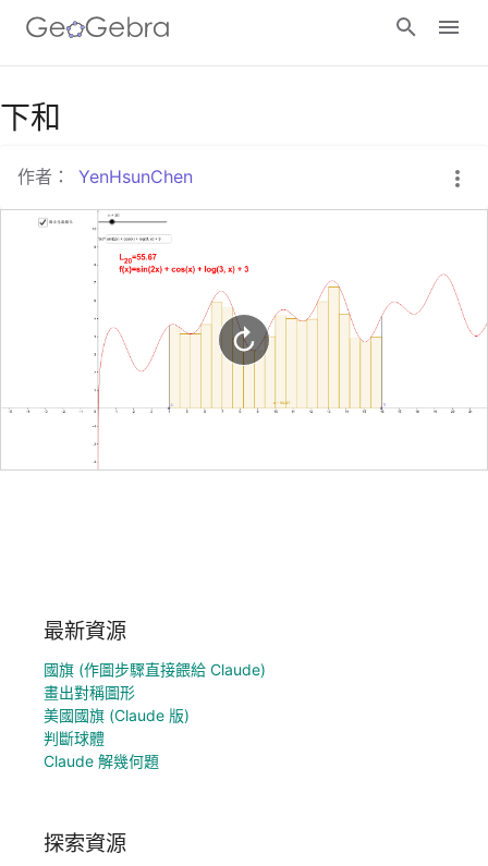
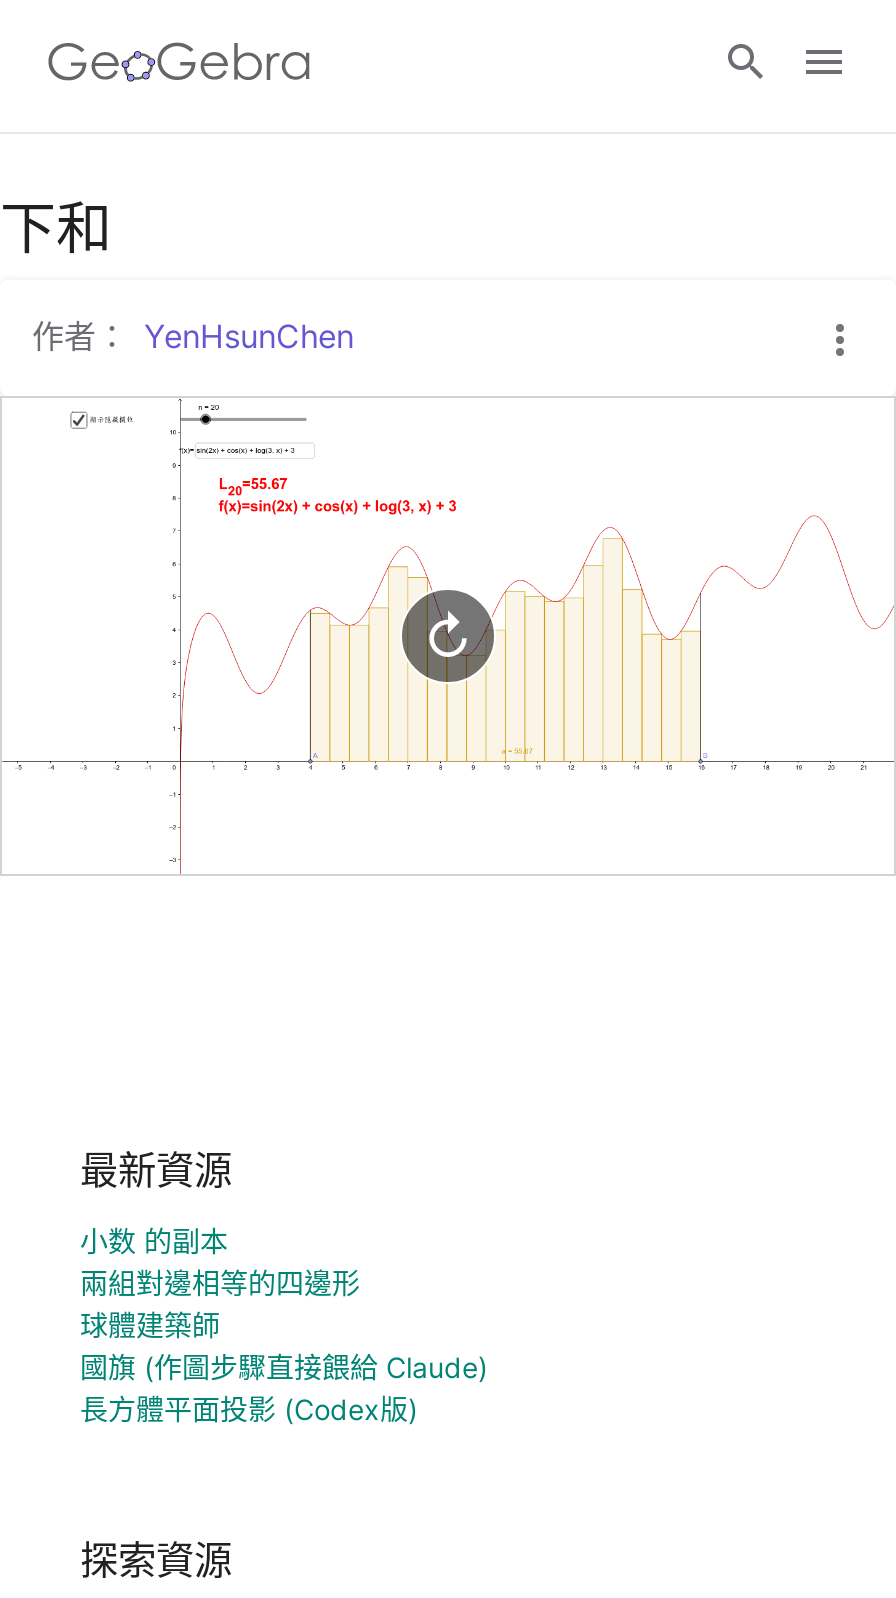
+ 小数 的副本
+ 兩組對邊相等的四邊形
+ 球體建築師

moved down: 國旗 (作圖步驟直接餵給 Claude)

- 畫出對稱圖形
- 美國國旗 (Claude 版)
- 判斷球體
- Claude 解幾何題
+ 長方體平面投影 (Codex版)
